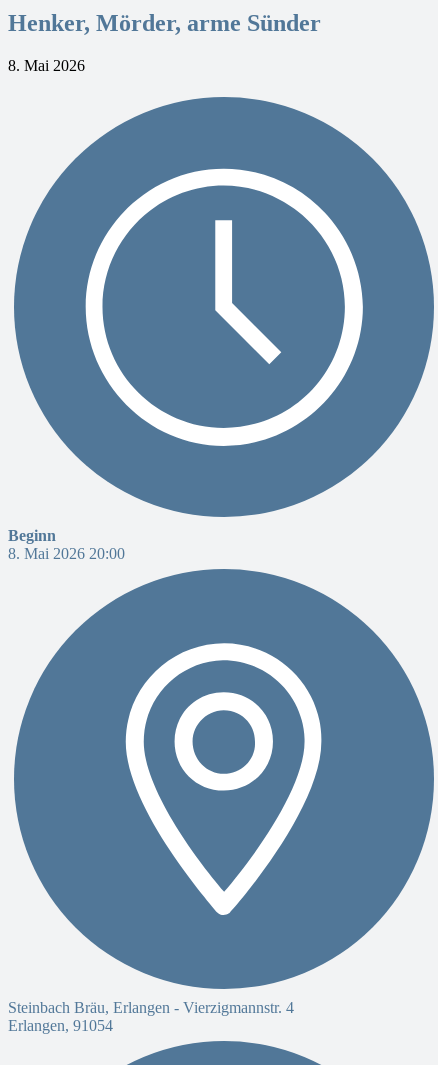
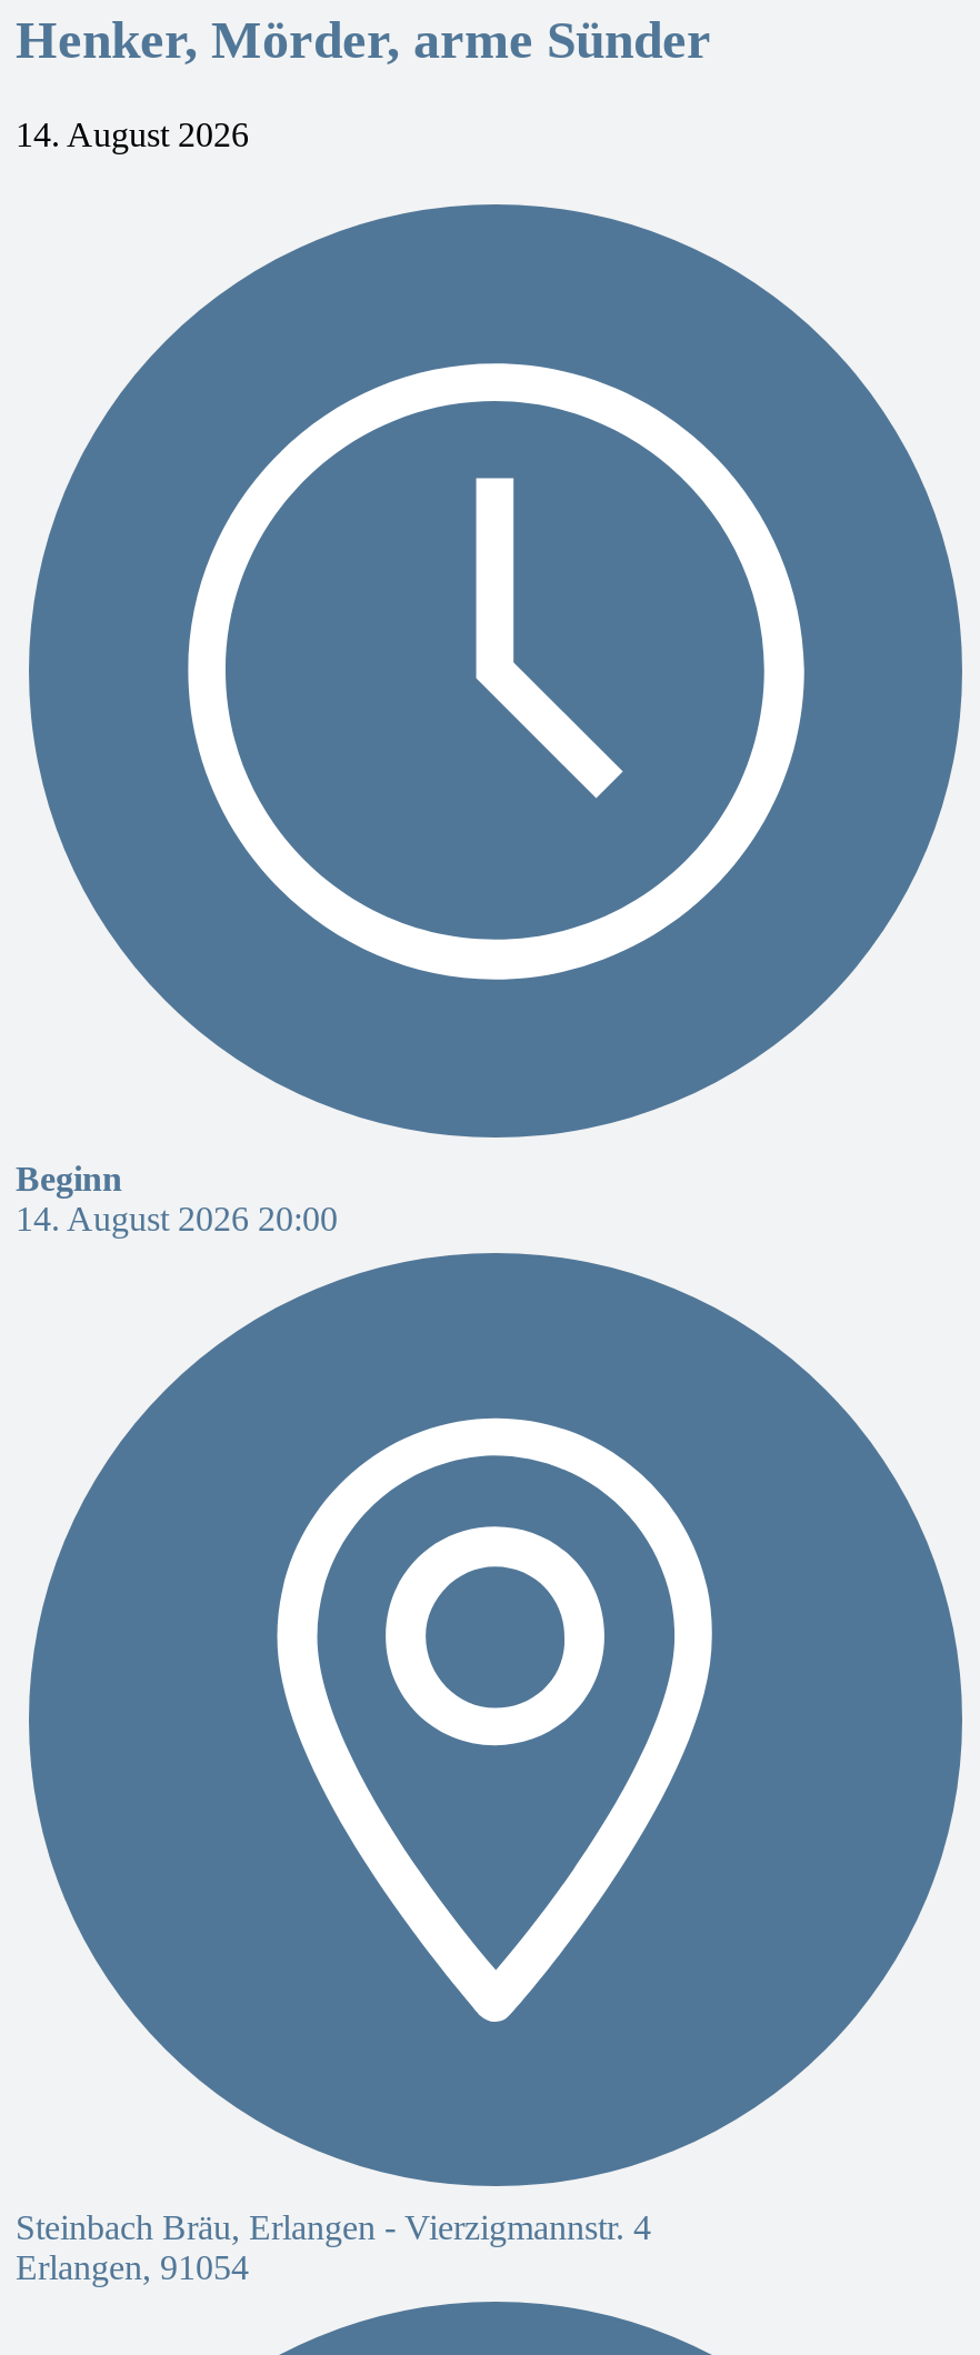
- 8. Mai 2026
+ 14. August 2026

- 8. Mai 2026 20:00
+ 14. August 2026 20:00
